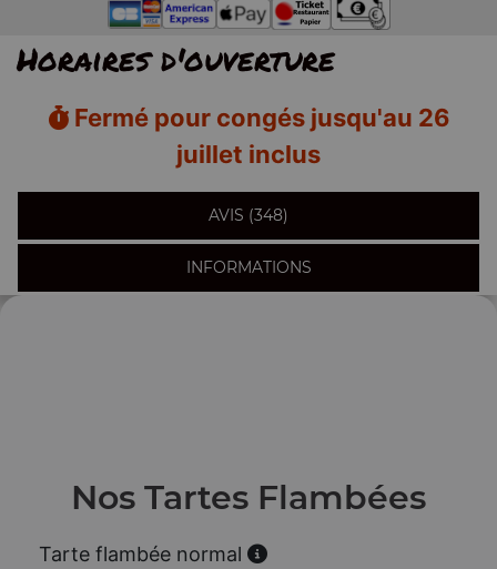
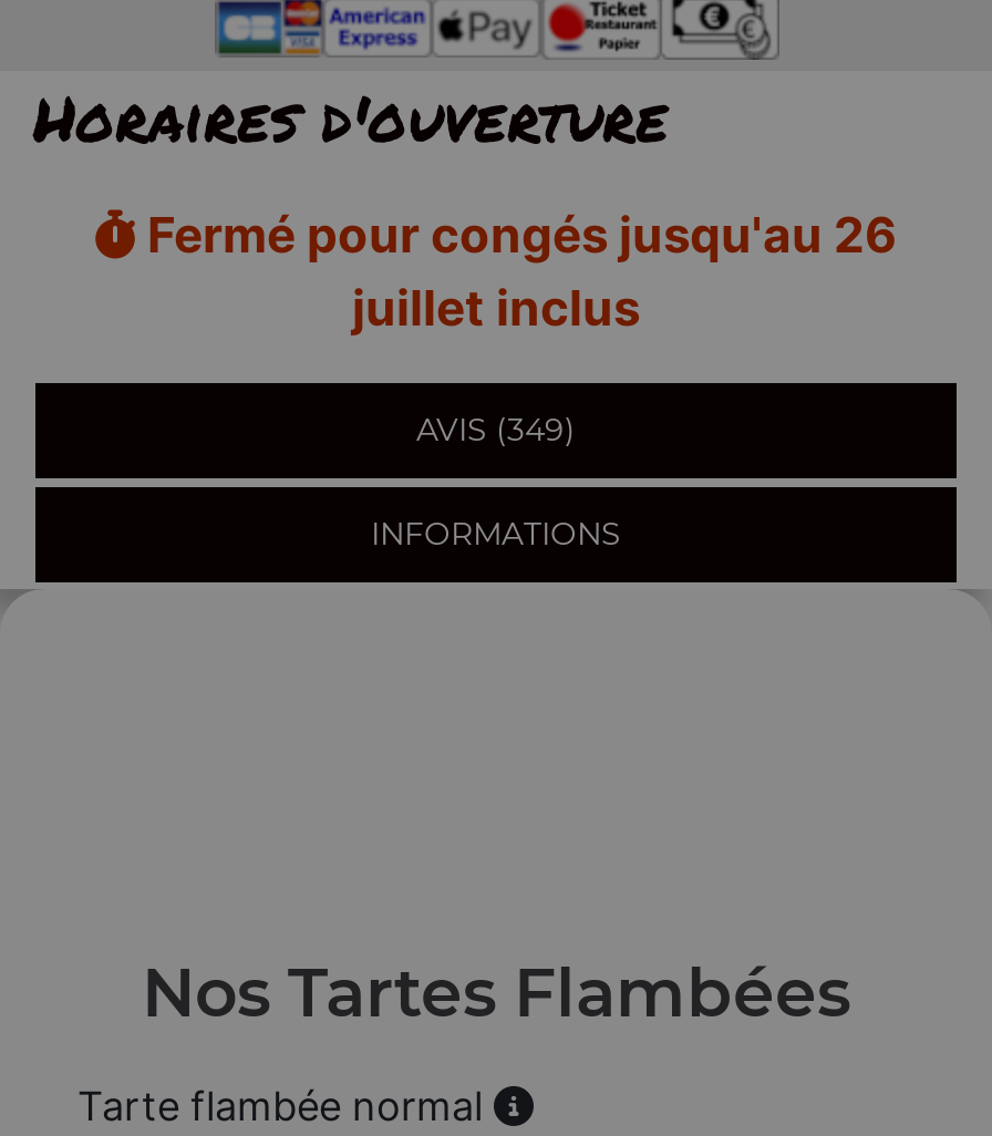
- AVIS (348)
+ AVIS (349)
